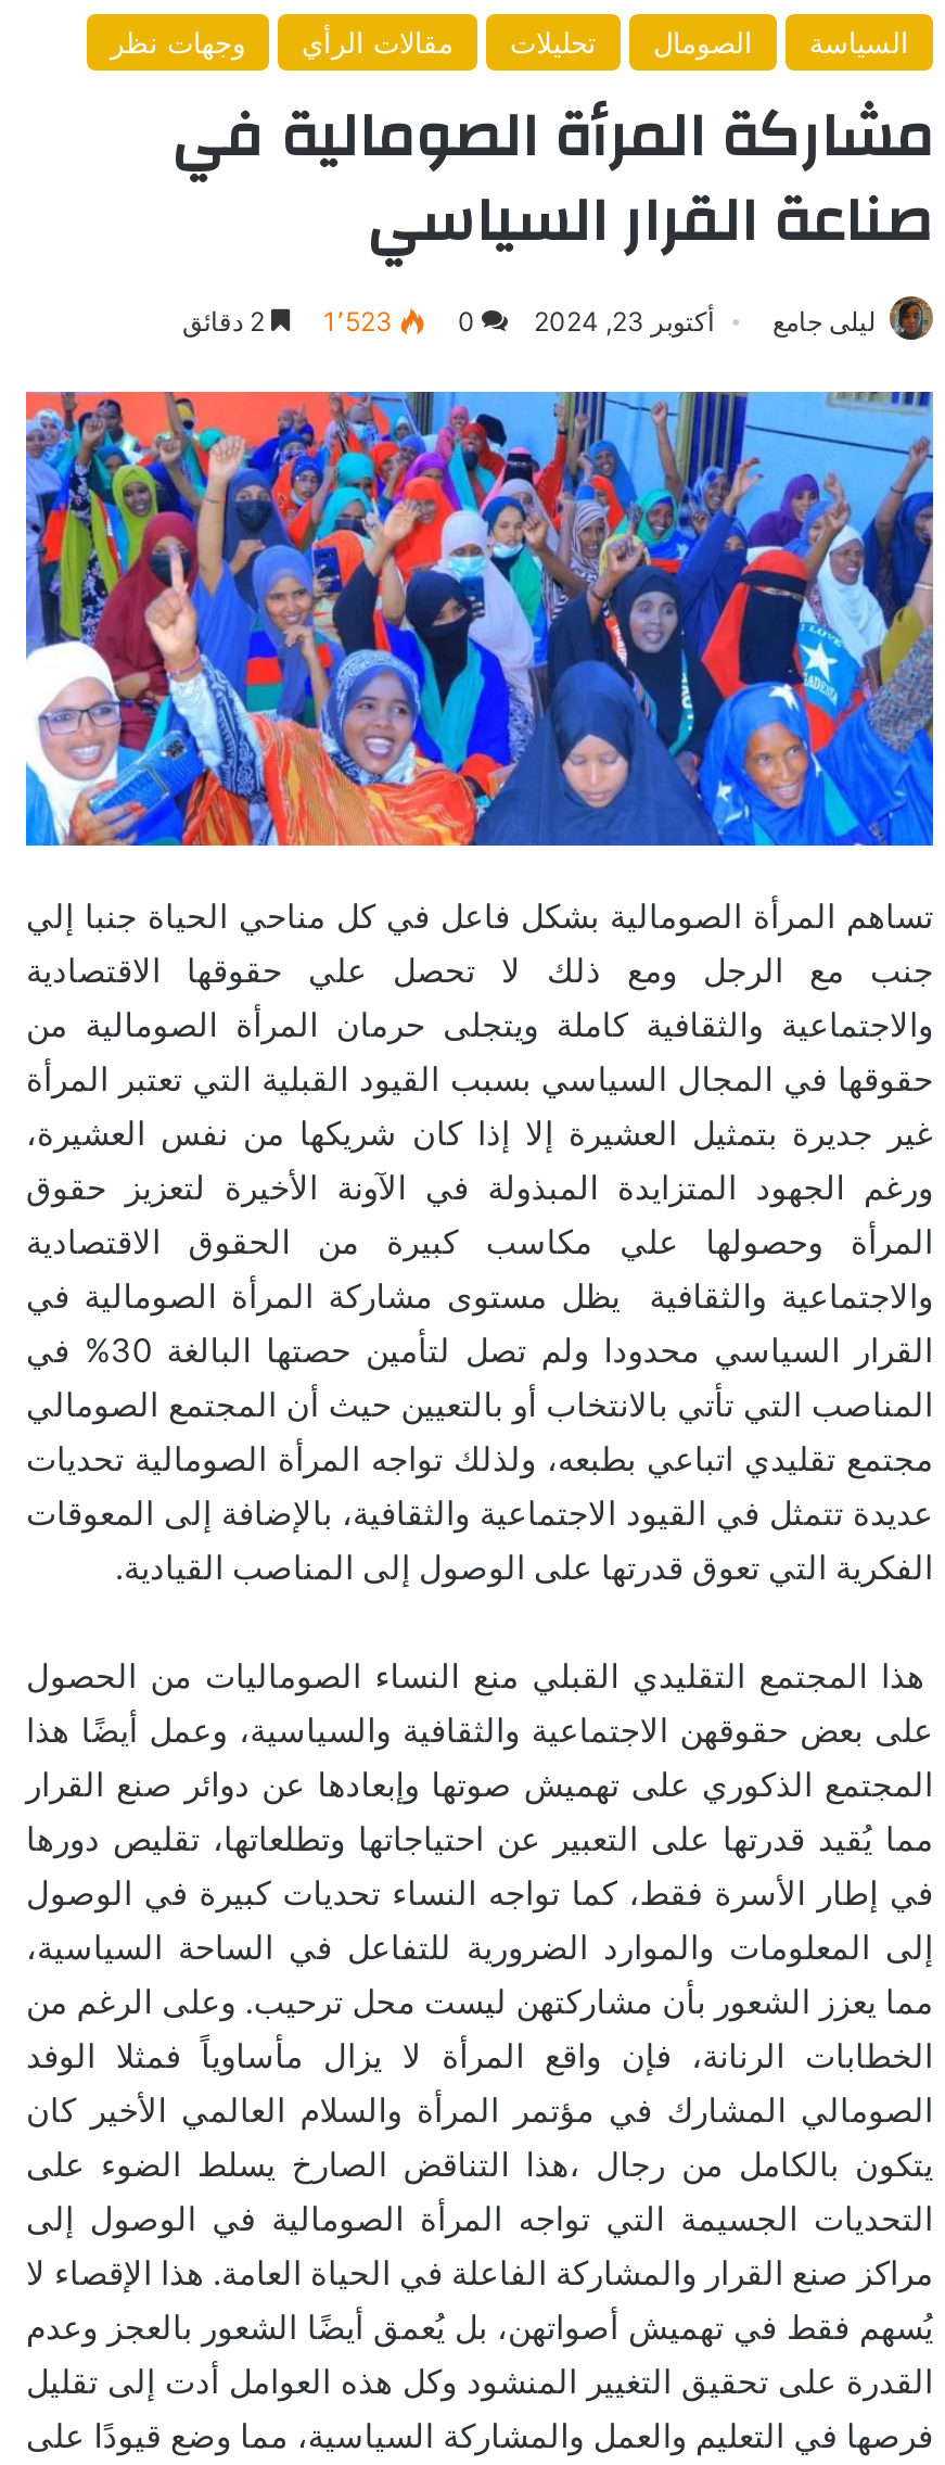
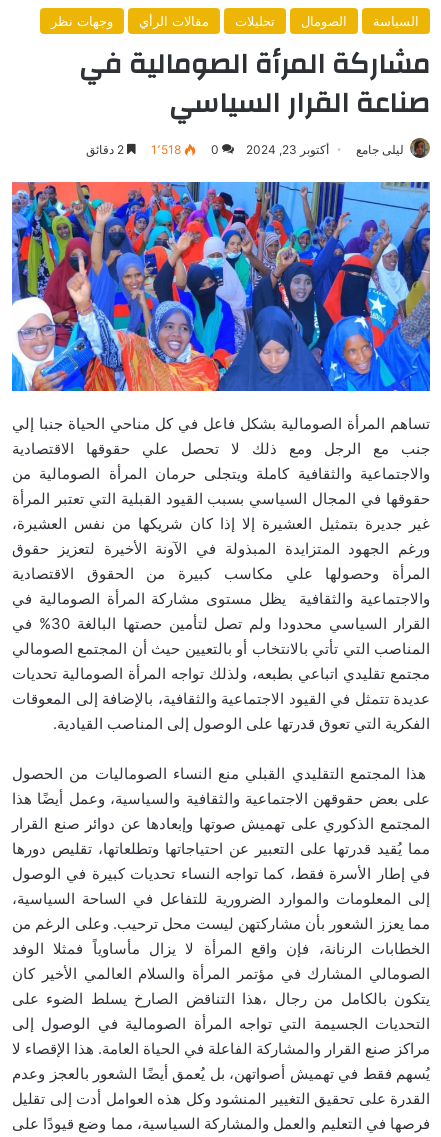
- 1٬523
+ 1٬518
